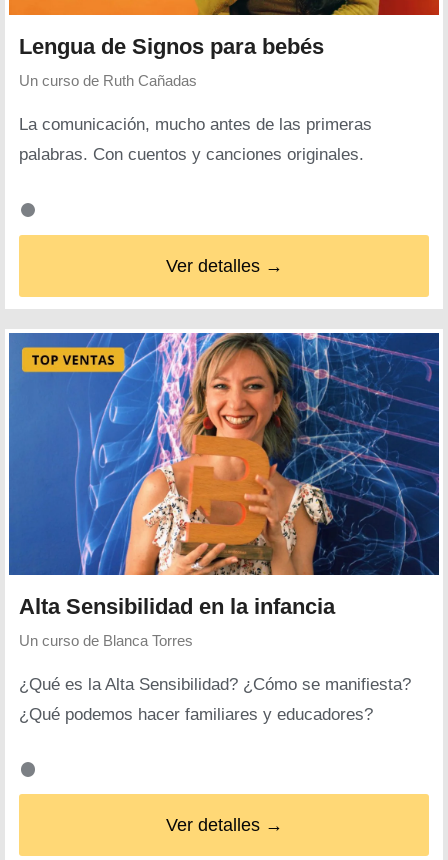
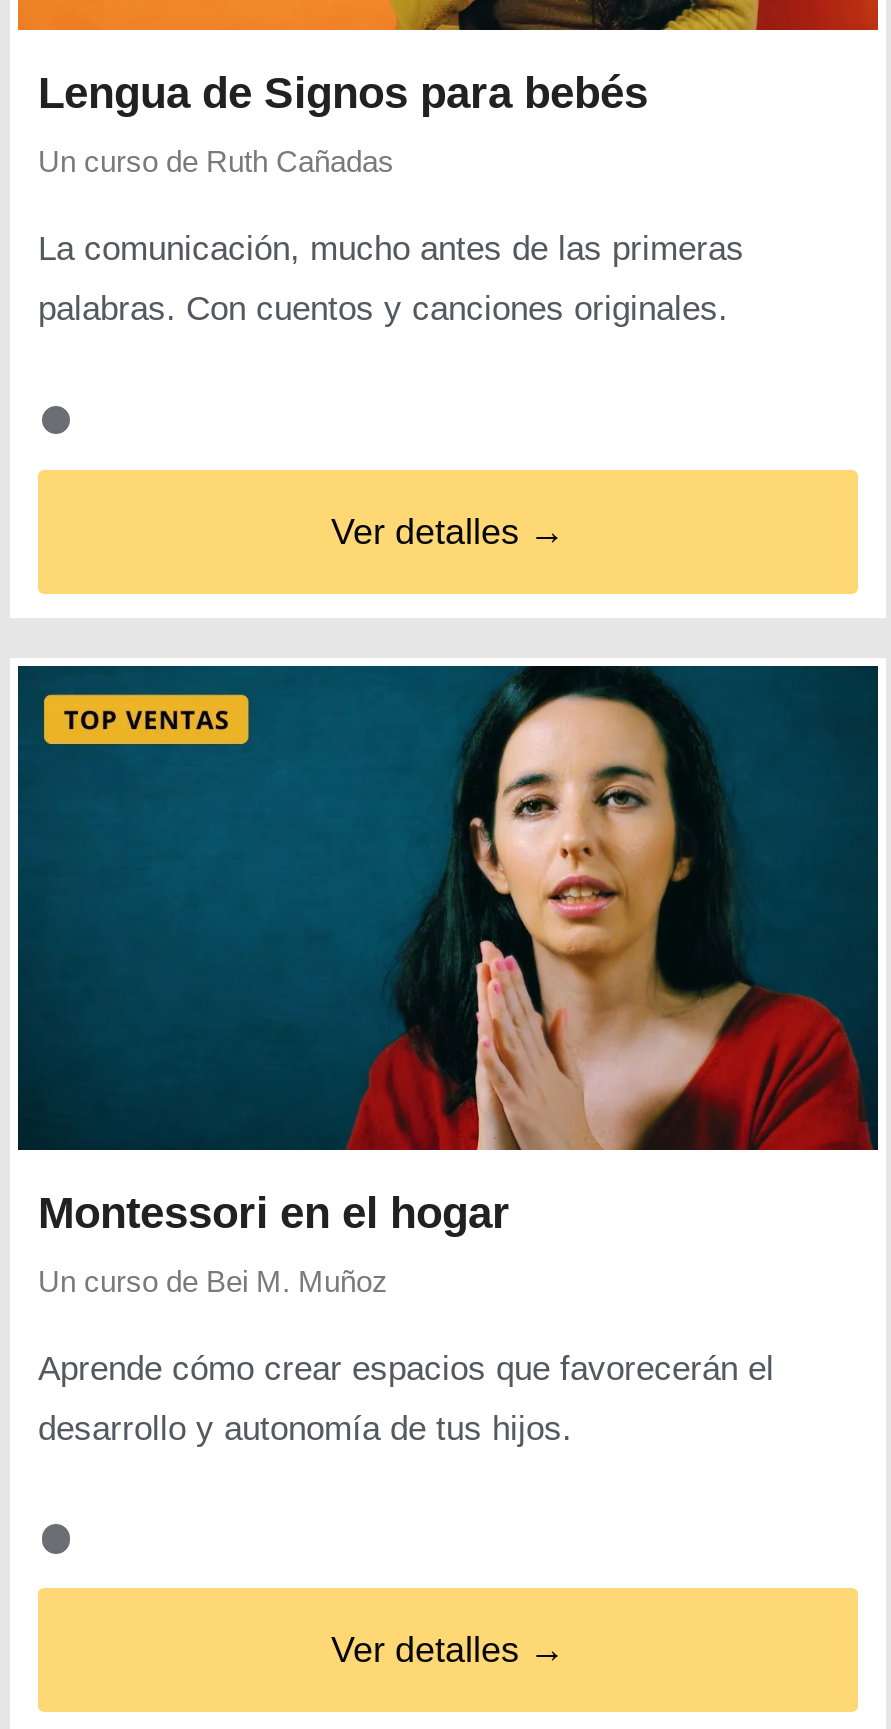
- [image]
- Alta Sensibilidad en la infancia
+ [image]
+ Montessori en el hogar

- Un curso de Blanca Torres
+ Un curso de Bei M. Muñoz

- ¿Qué es la Alta Sensibilidad? ¿Cómo se manifiesta?
+ Aprende cómo crear espacios que favorecerán el

- ¿Qué podemos hacer familiares y educadores?
+ desarrollo y autonomía de tus hijos.
